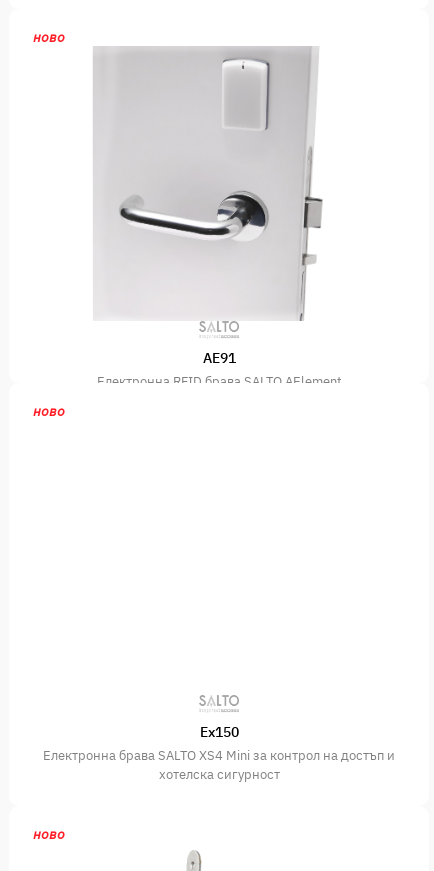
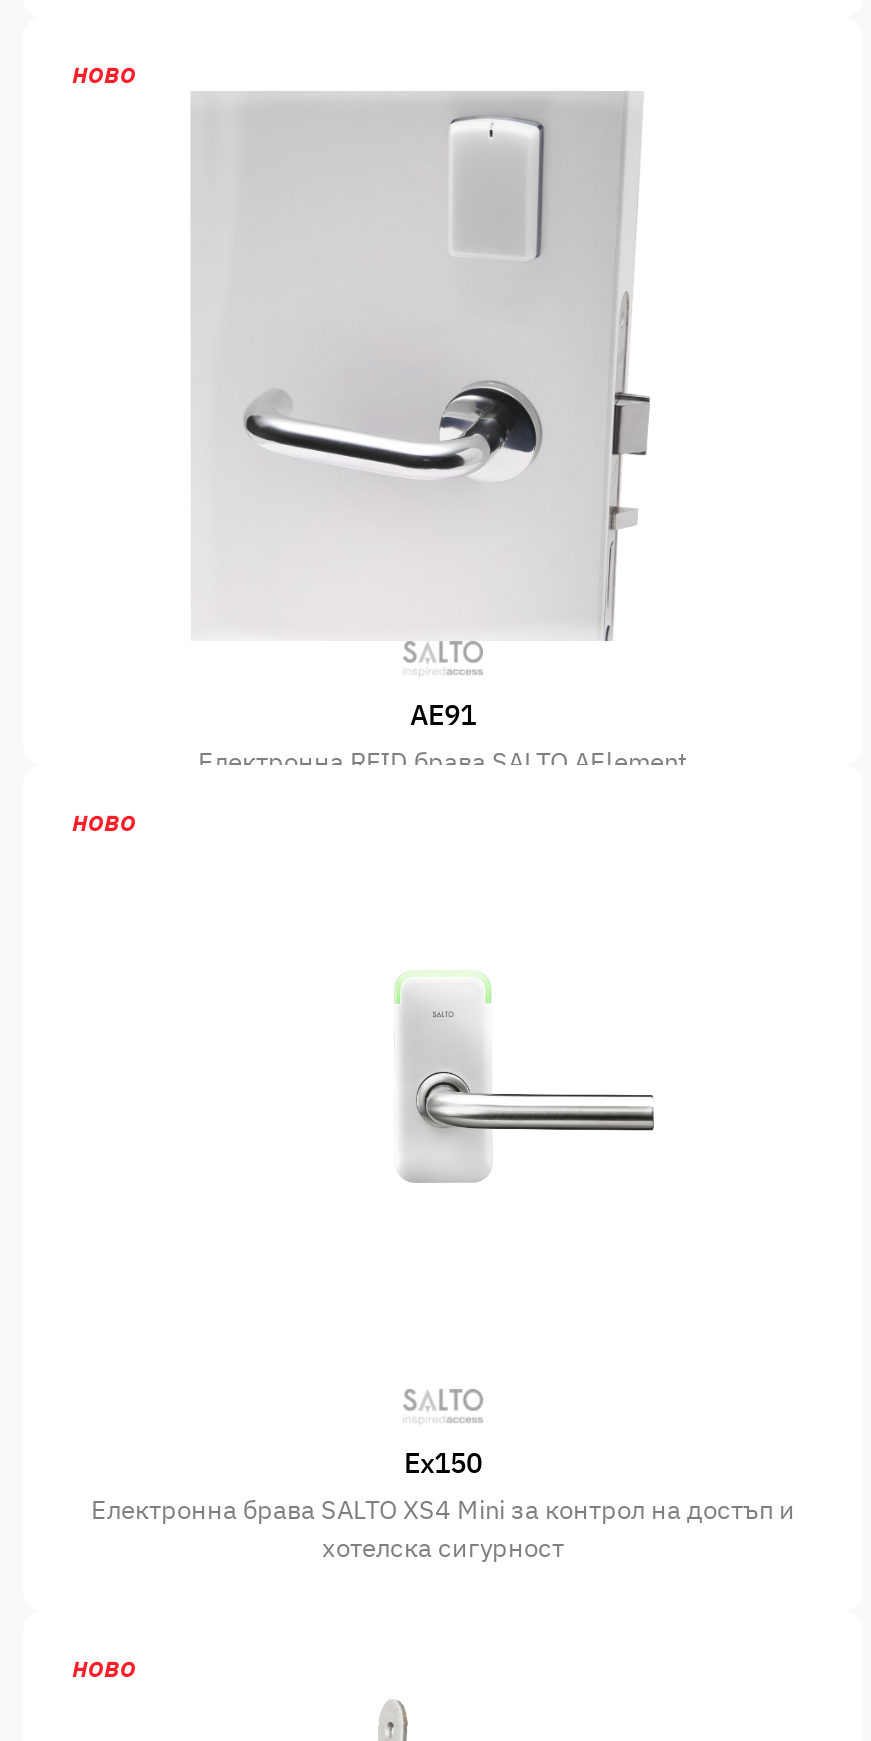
+ [image]
